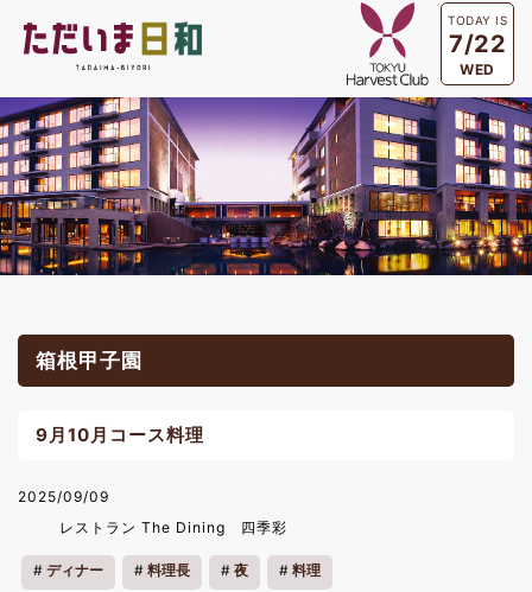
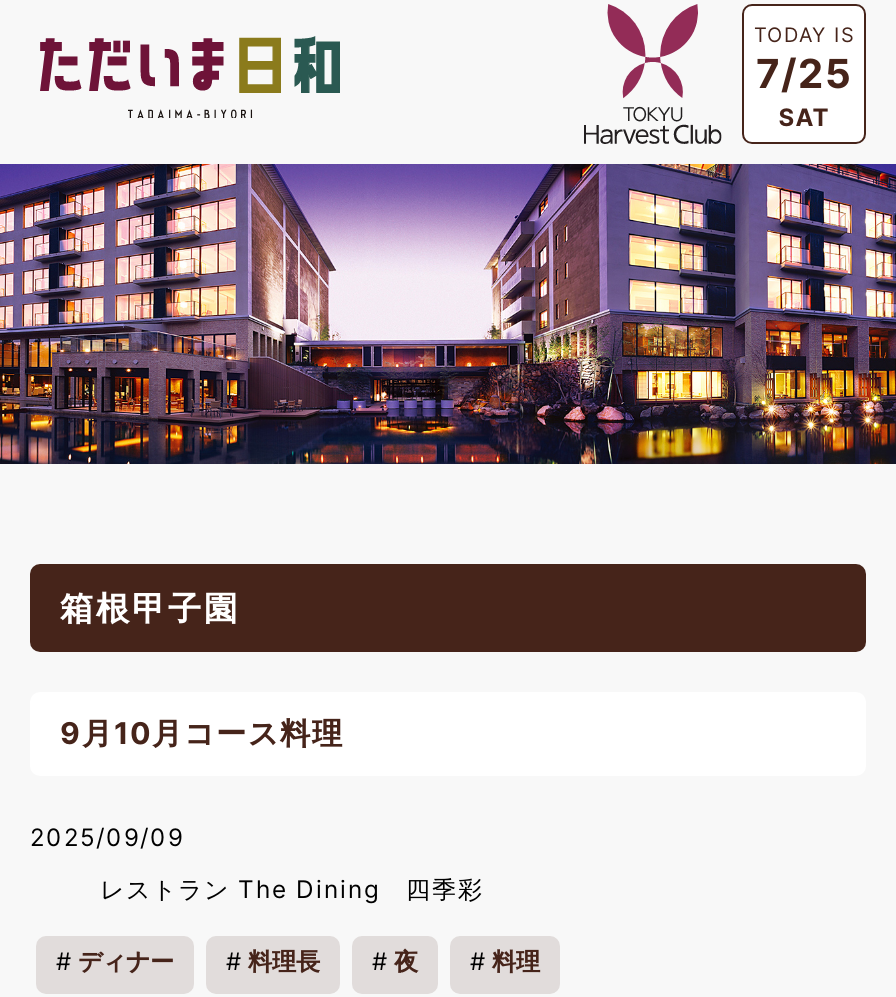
- 7/22
- WED
+ 7/25
+ SAT
